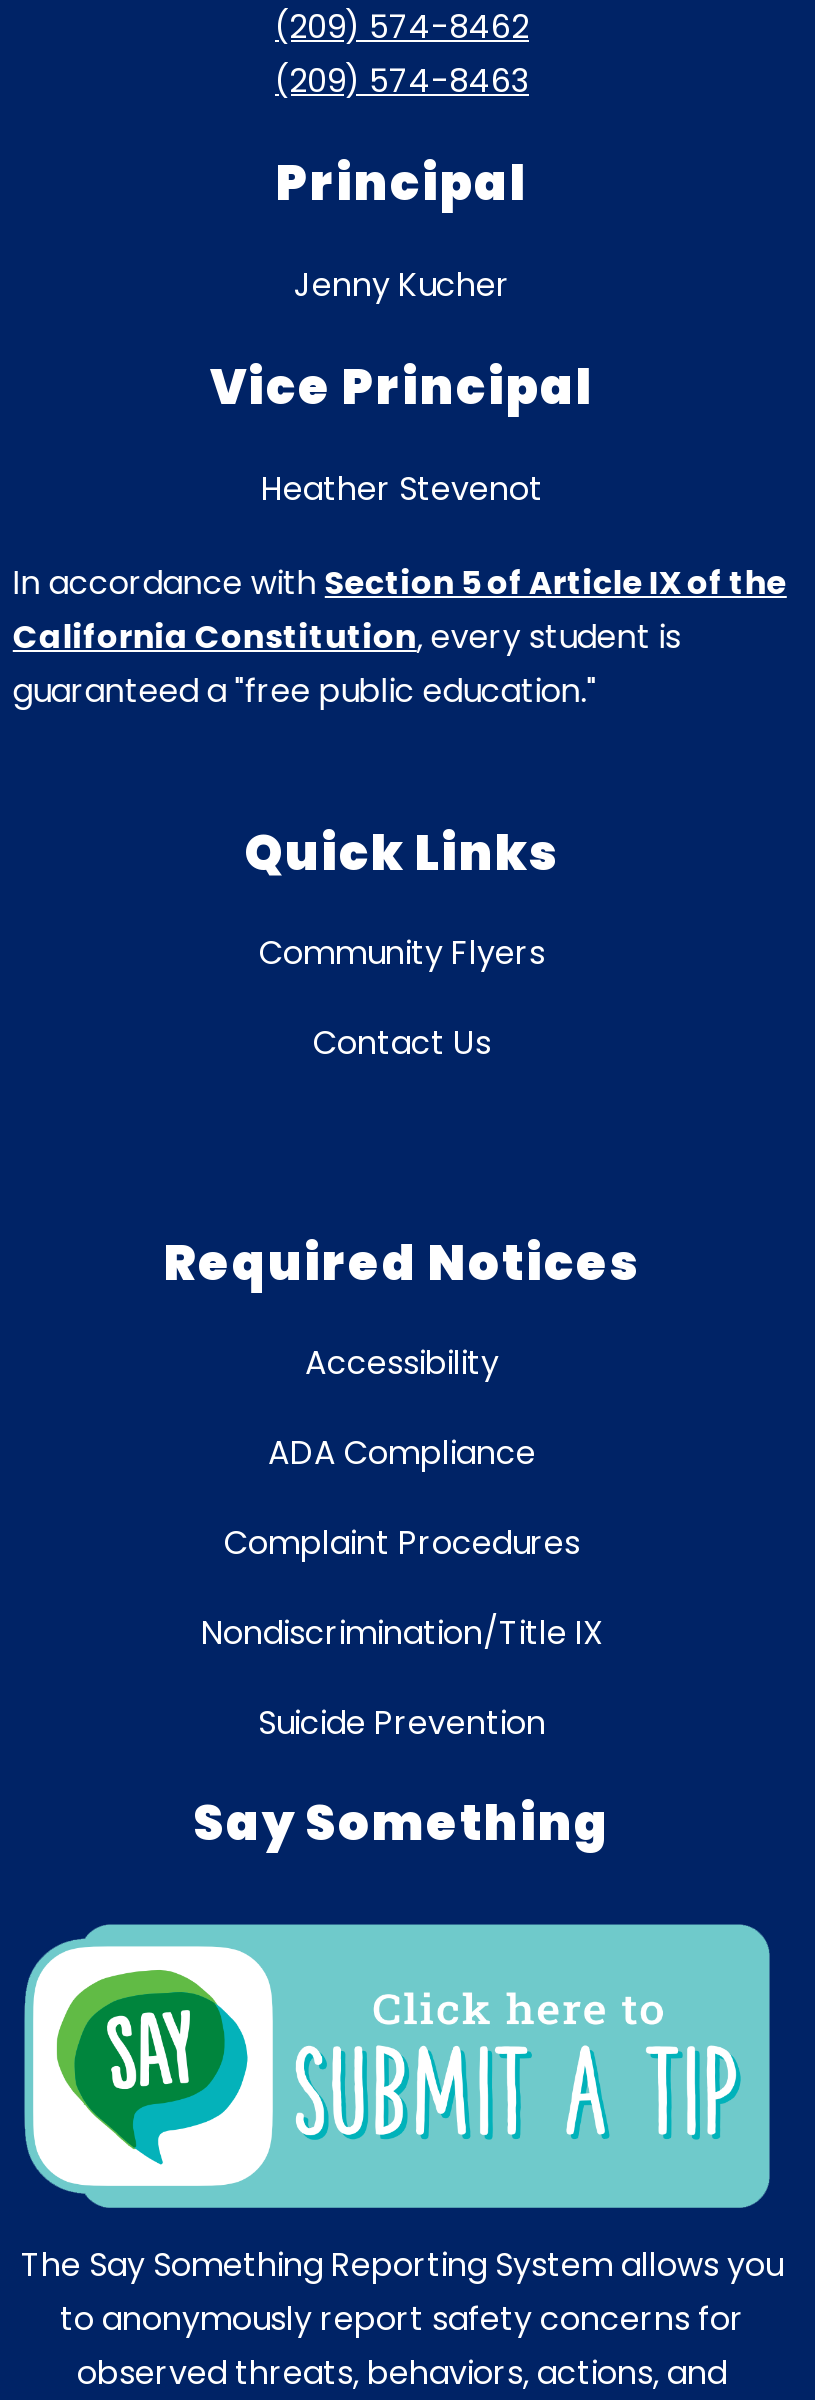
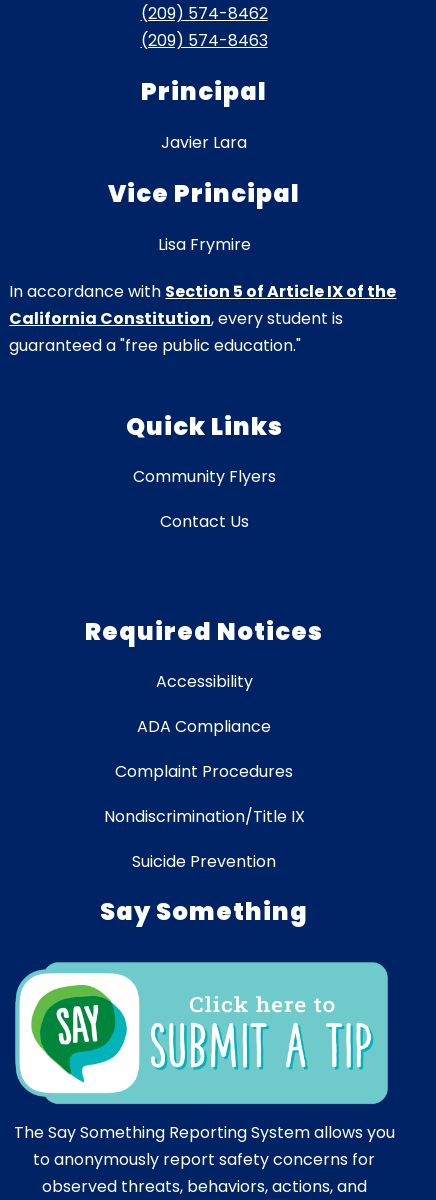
- Jenny Kucher
+ Javier Lara

- Heather Stevenot
+ Lisa Frymire
